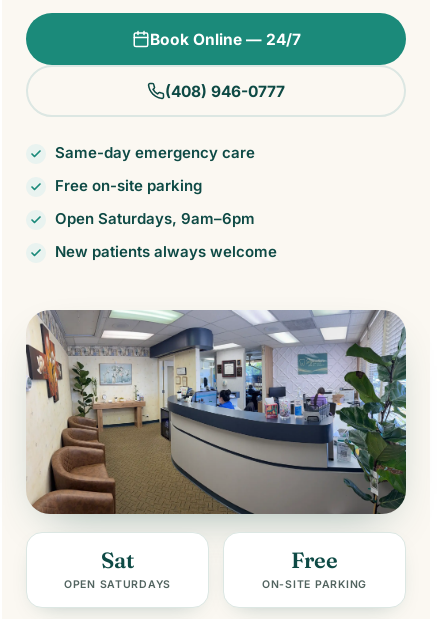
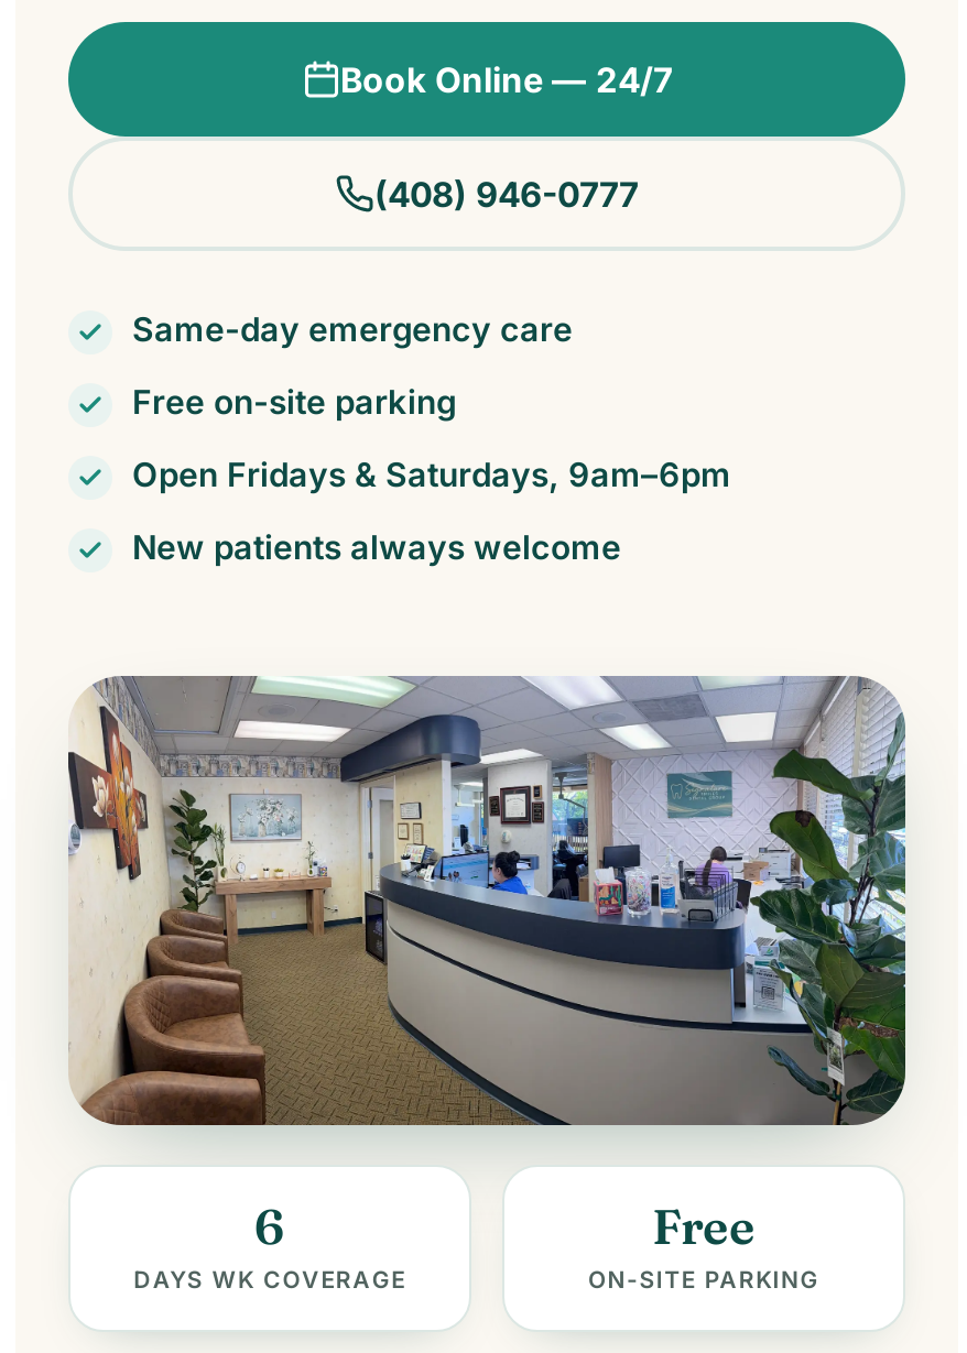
- Open Saturdays, 9am–6pm
+ Open Fridays & Saturdays, 9am–6pm

- Sat
- OPEN SATURDAYS
+ 6
+ DAYS WK COVERAGE
